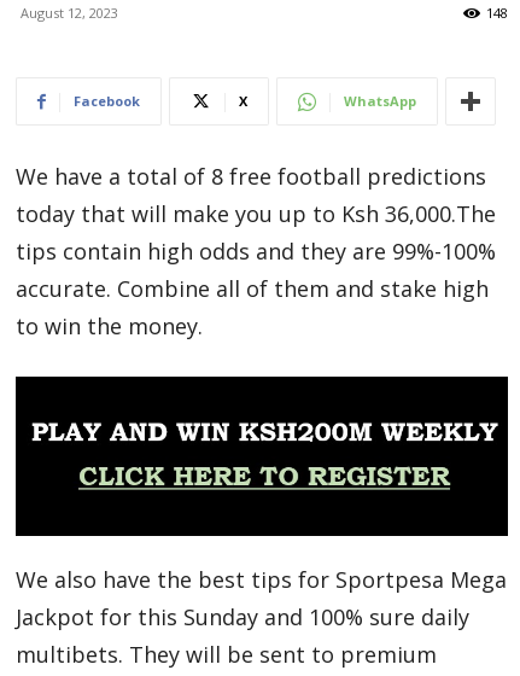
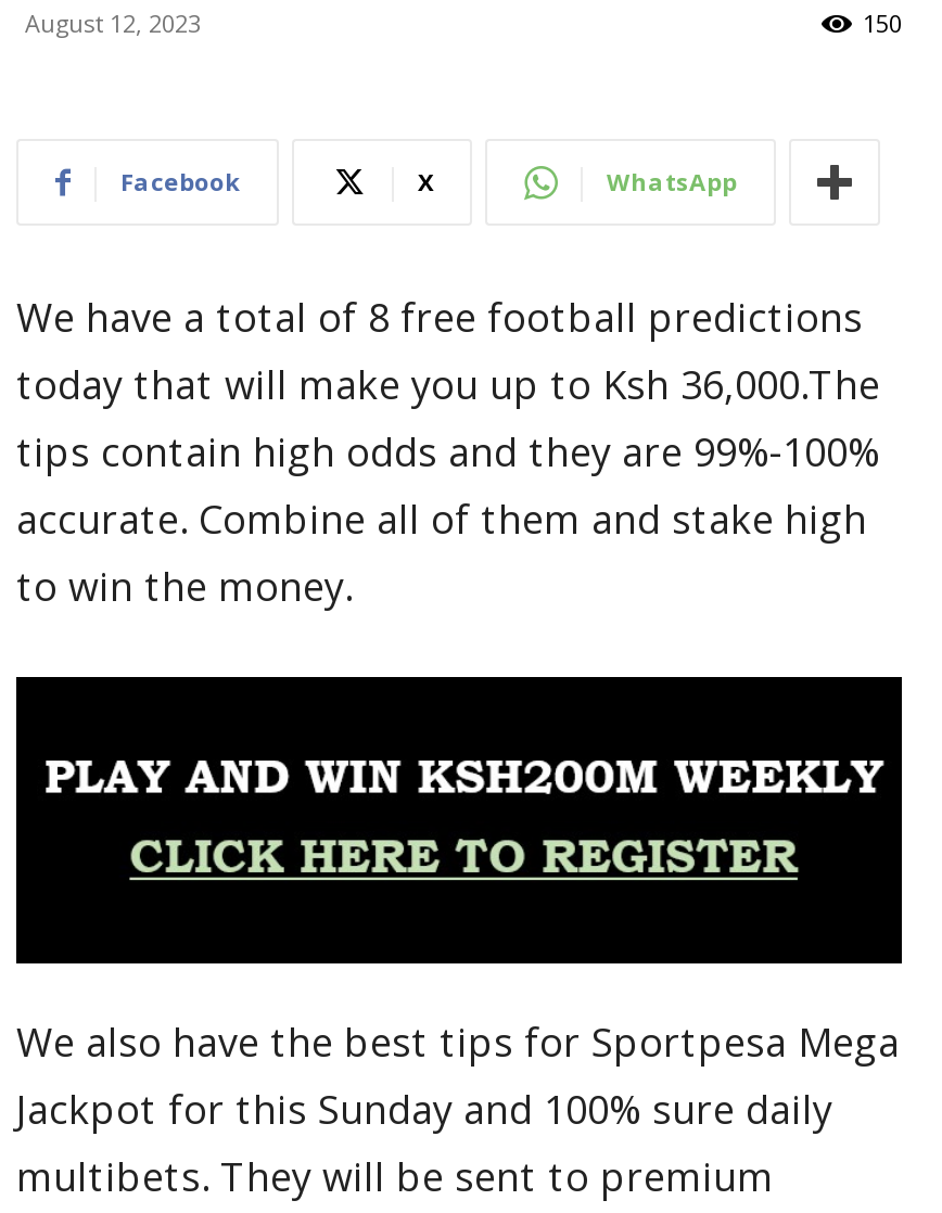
- 148
+ 150
